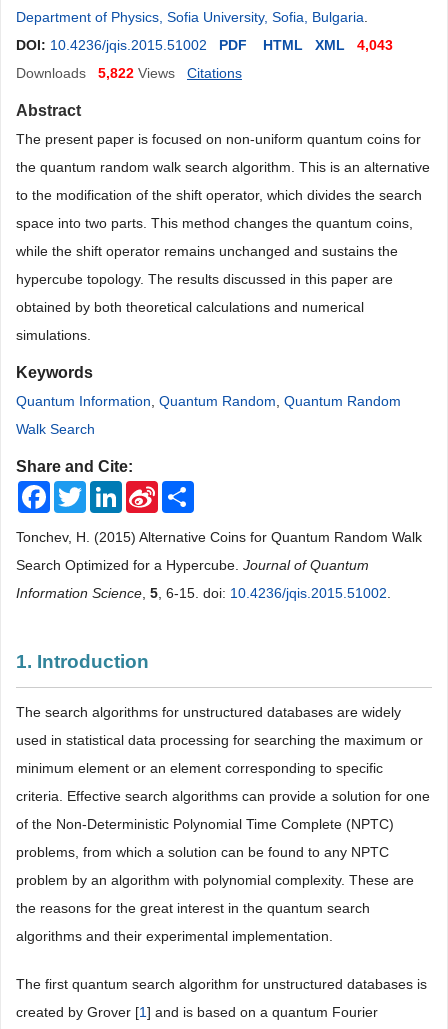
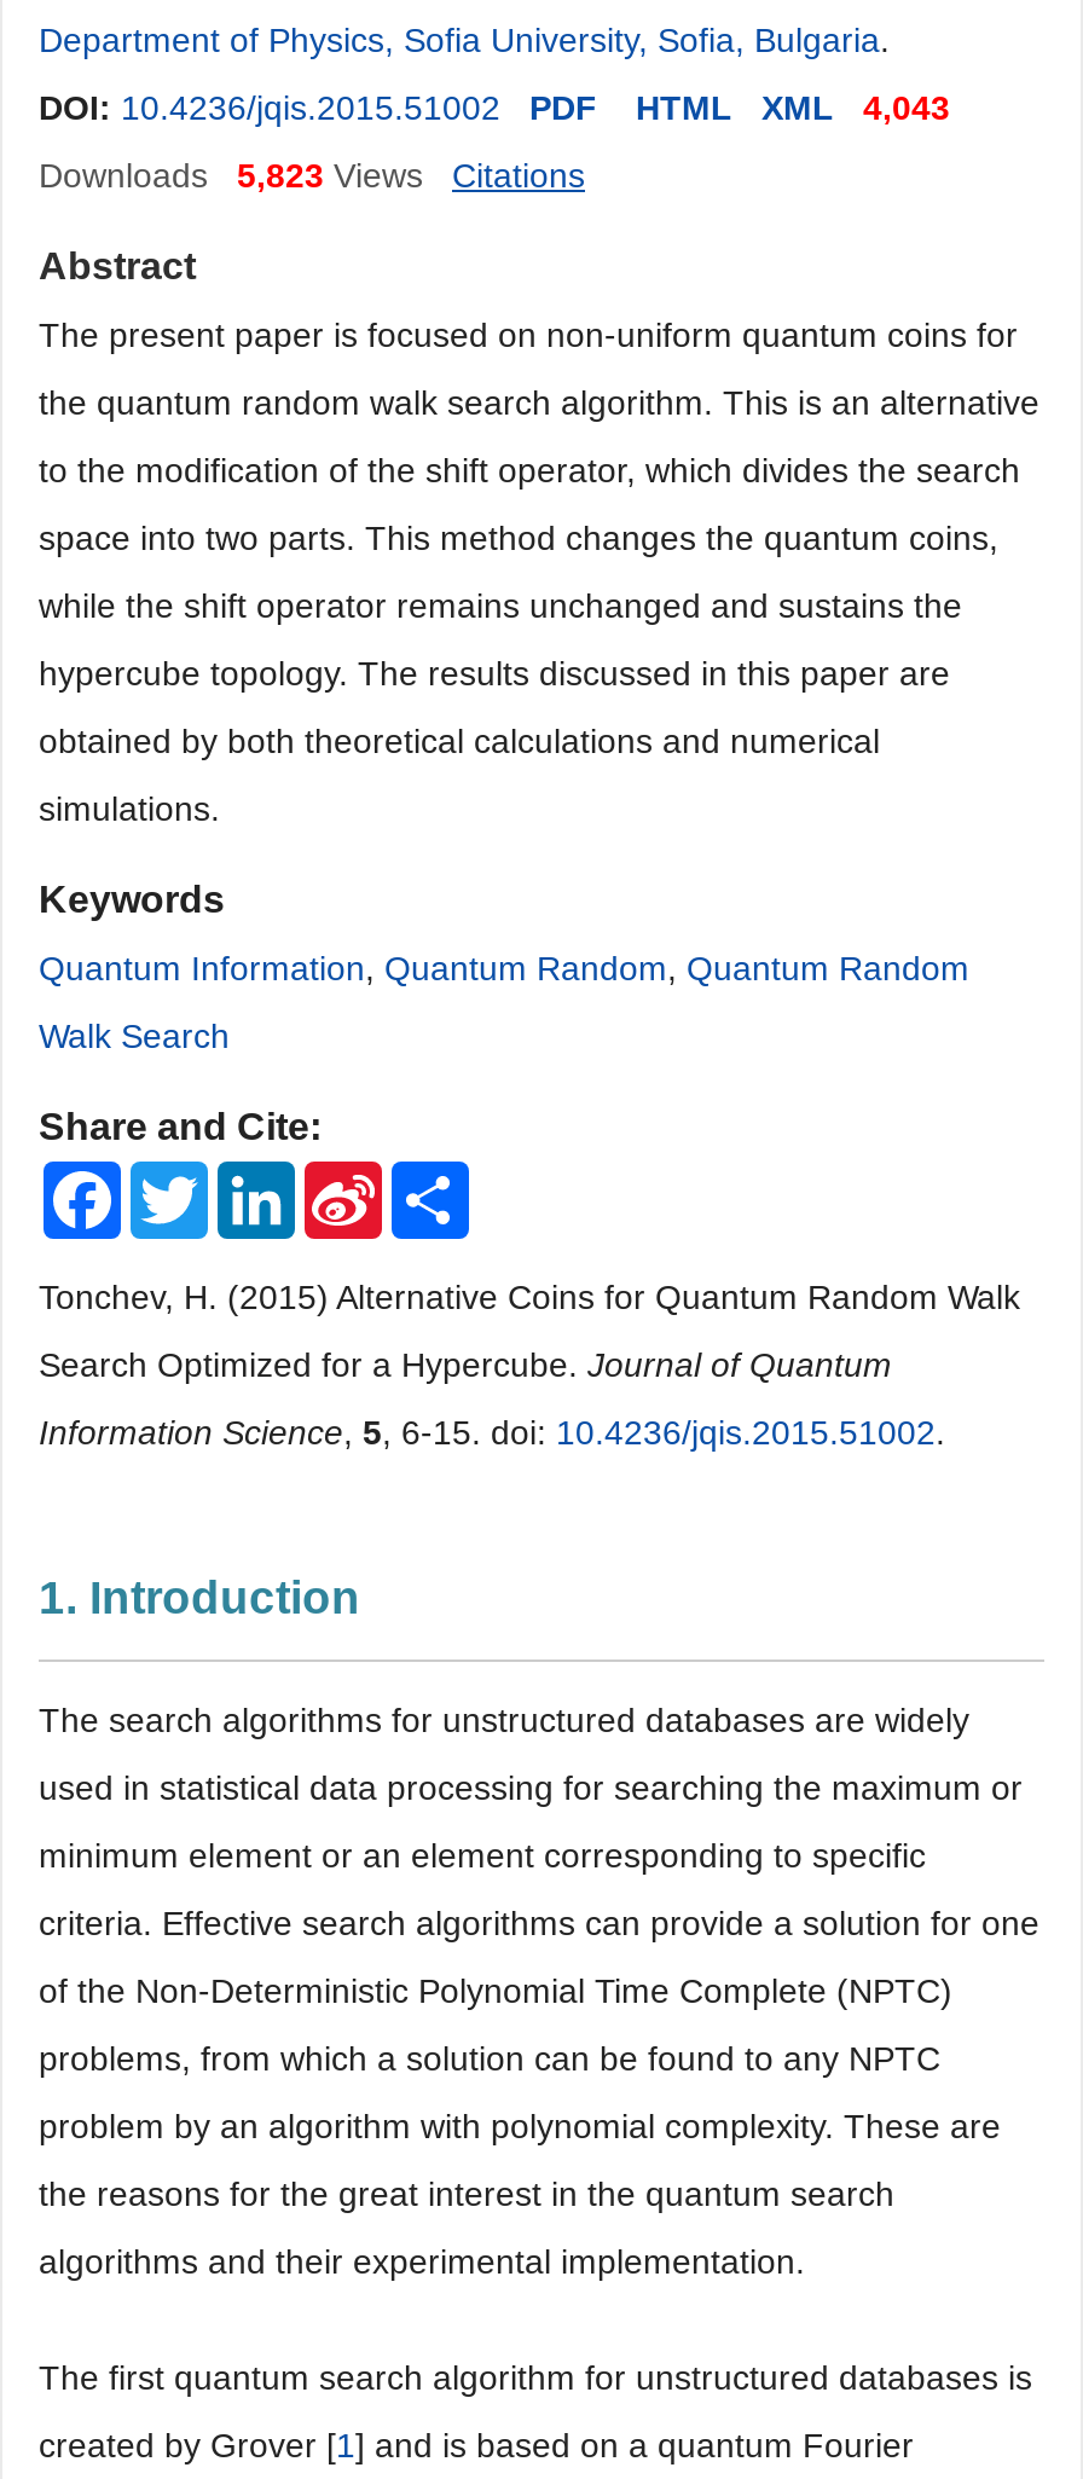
- Downloads 5,822 Views
+ Downloads 5,823 Views
